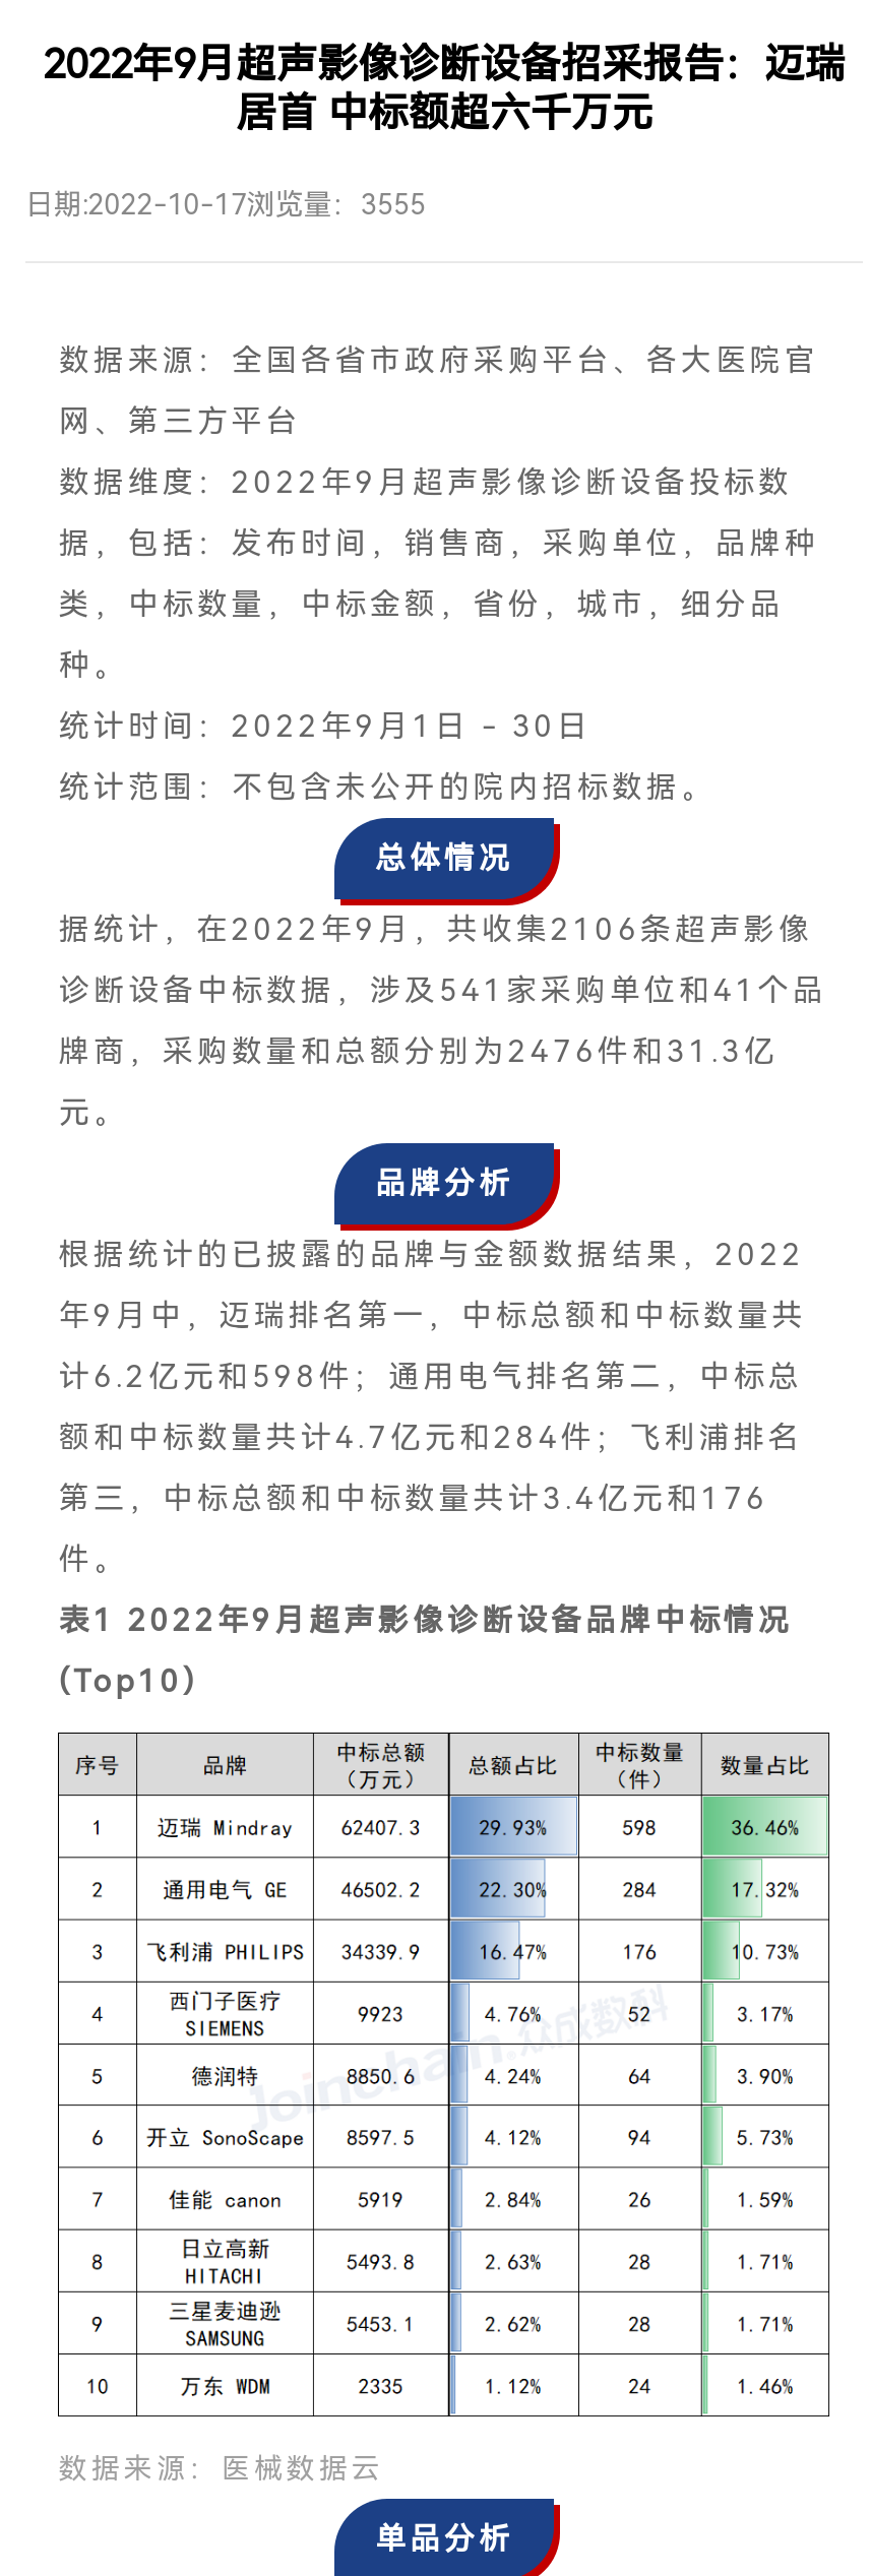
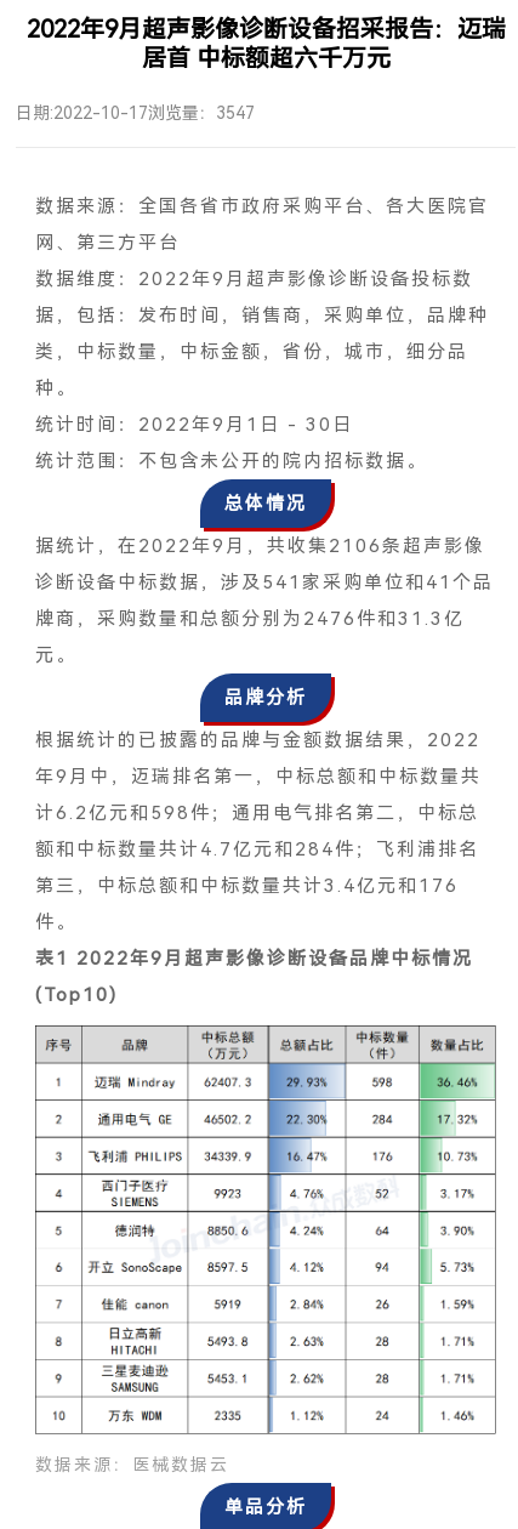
- 日期:2022-10-17浏览量：3555
+ 日期:2022-10-17浏览量：3547
